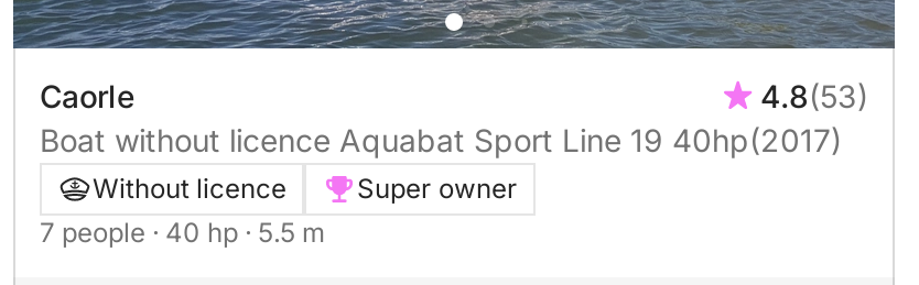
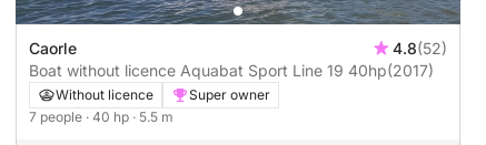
- 4.8(53)
+ 4.8(52)
